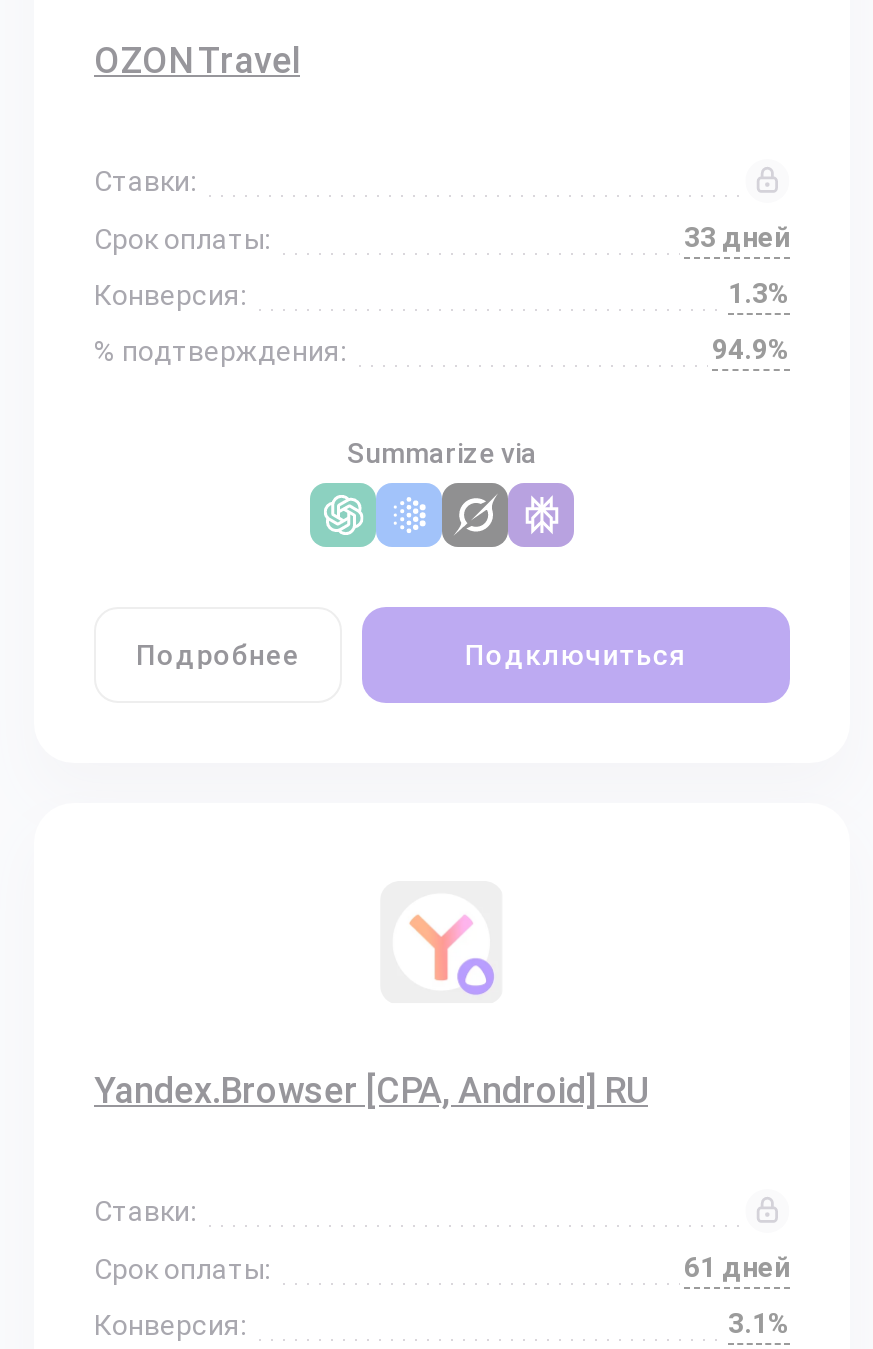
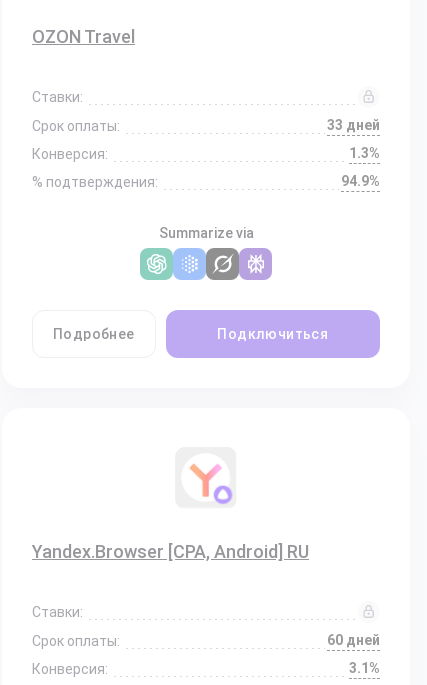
- 61 дней
+ 60 дней
